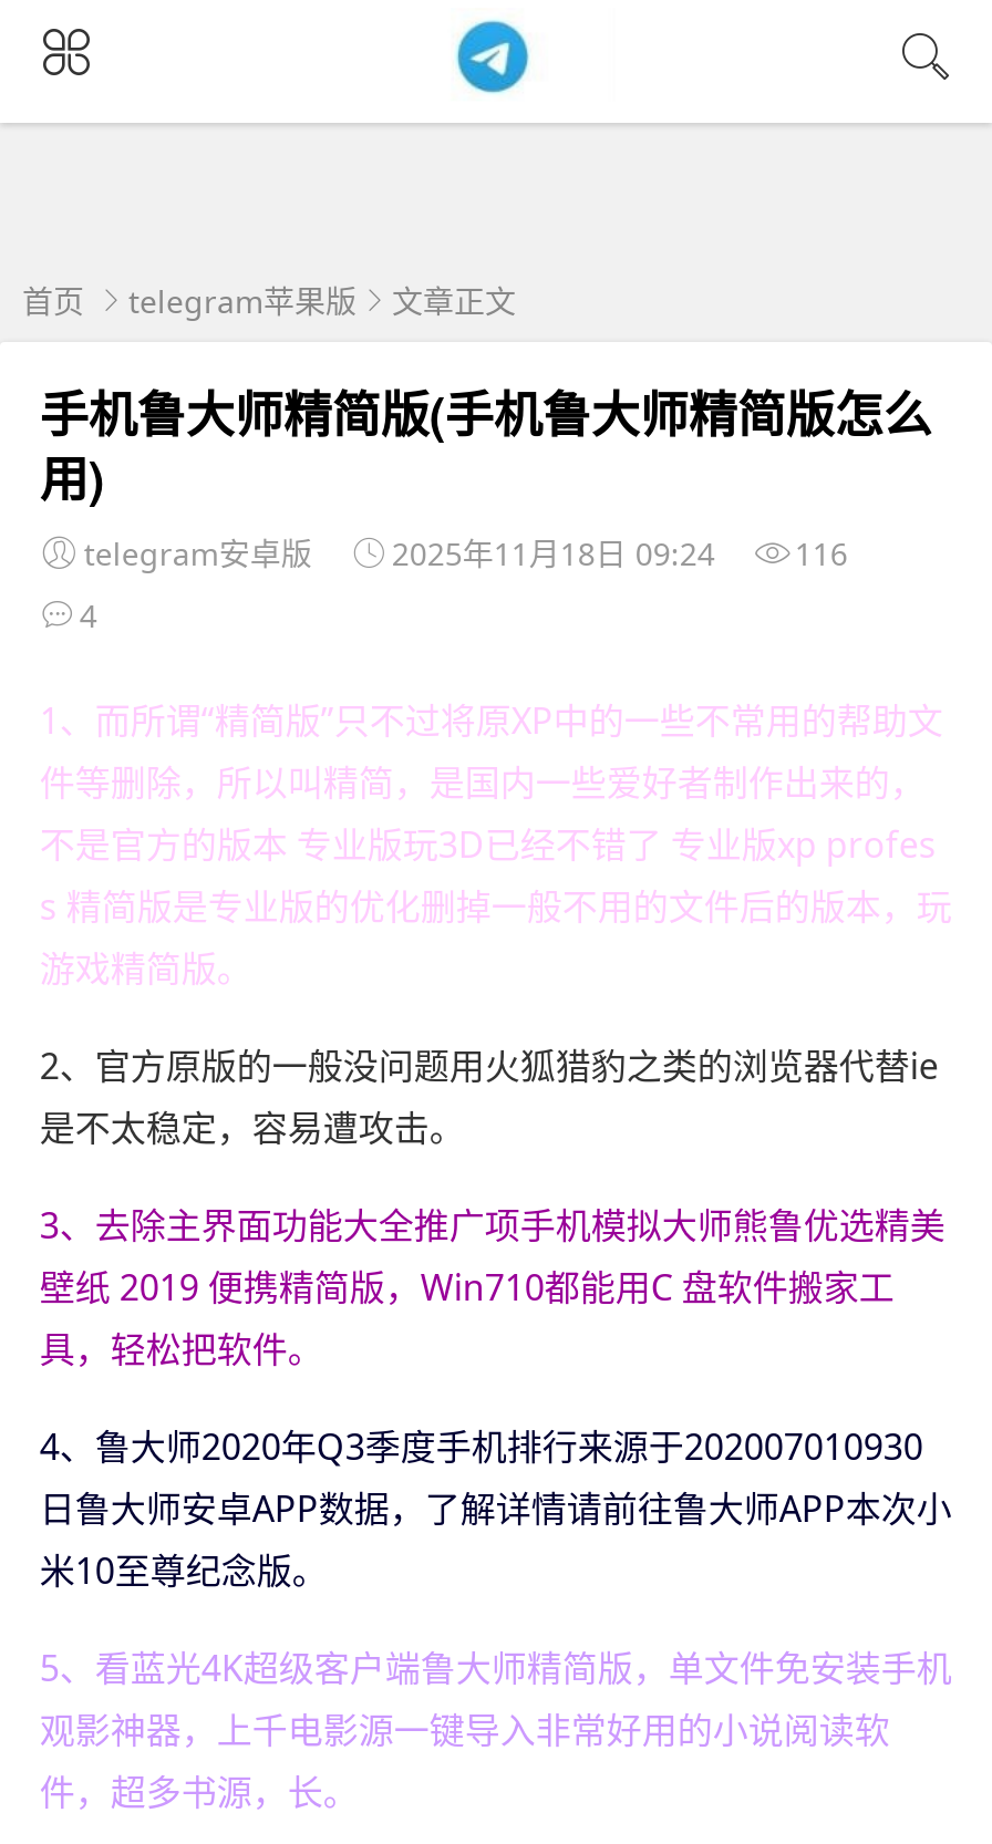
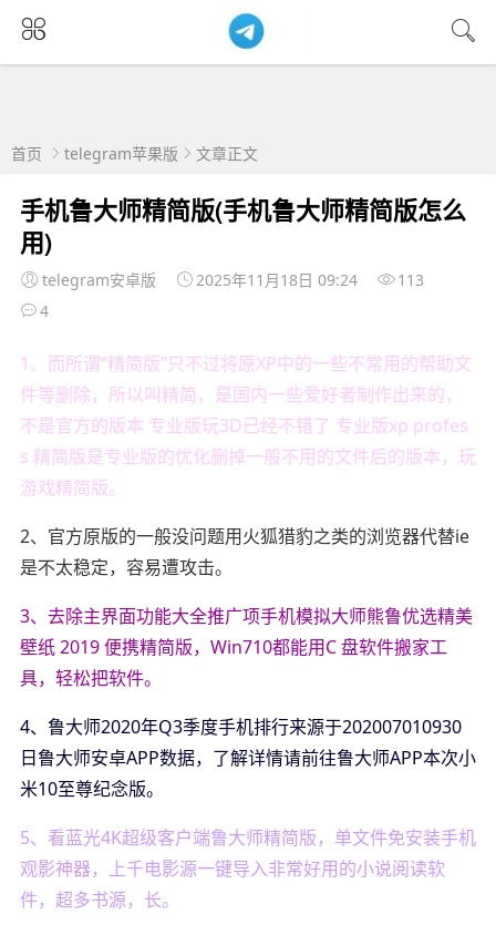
- telegram安卓版 2025年11月18日 09:24 116
+ telegram安卓版 2025年11月18日 09:24 113
